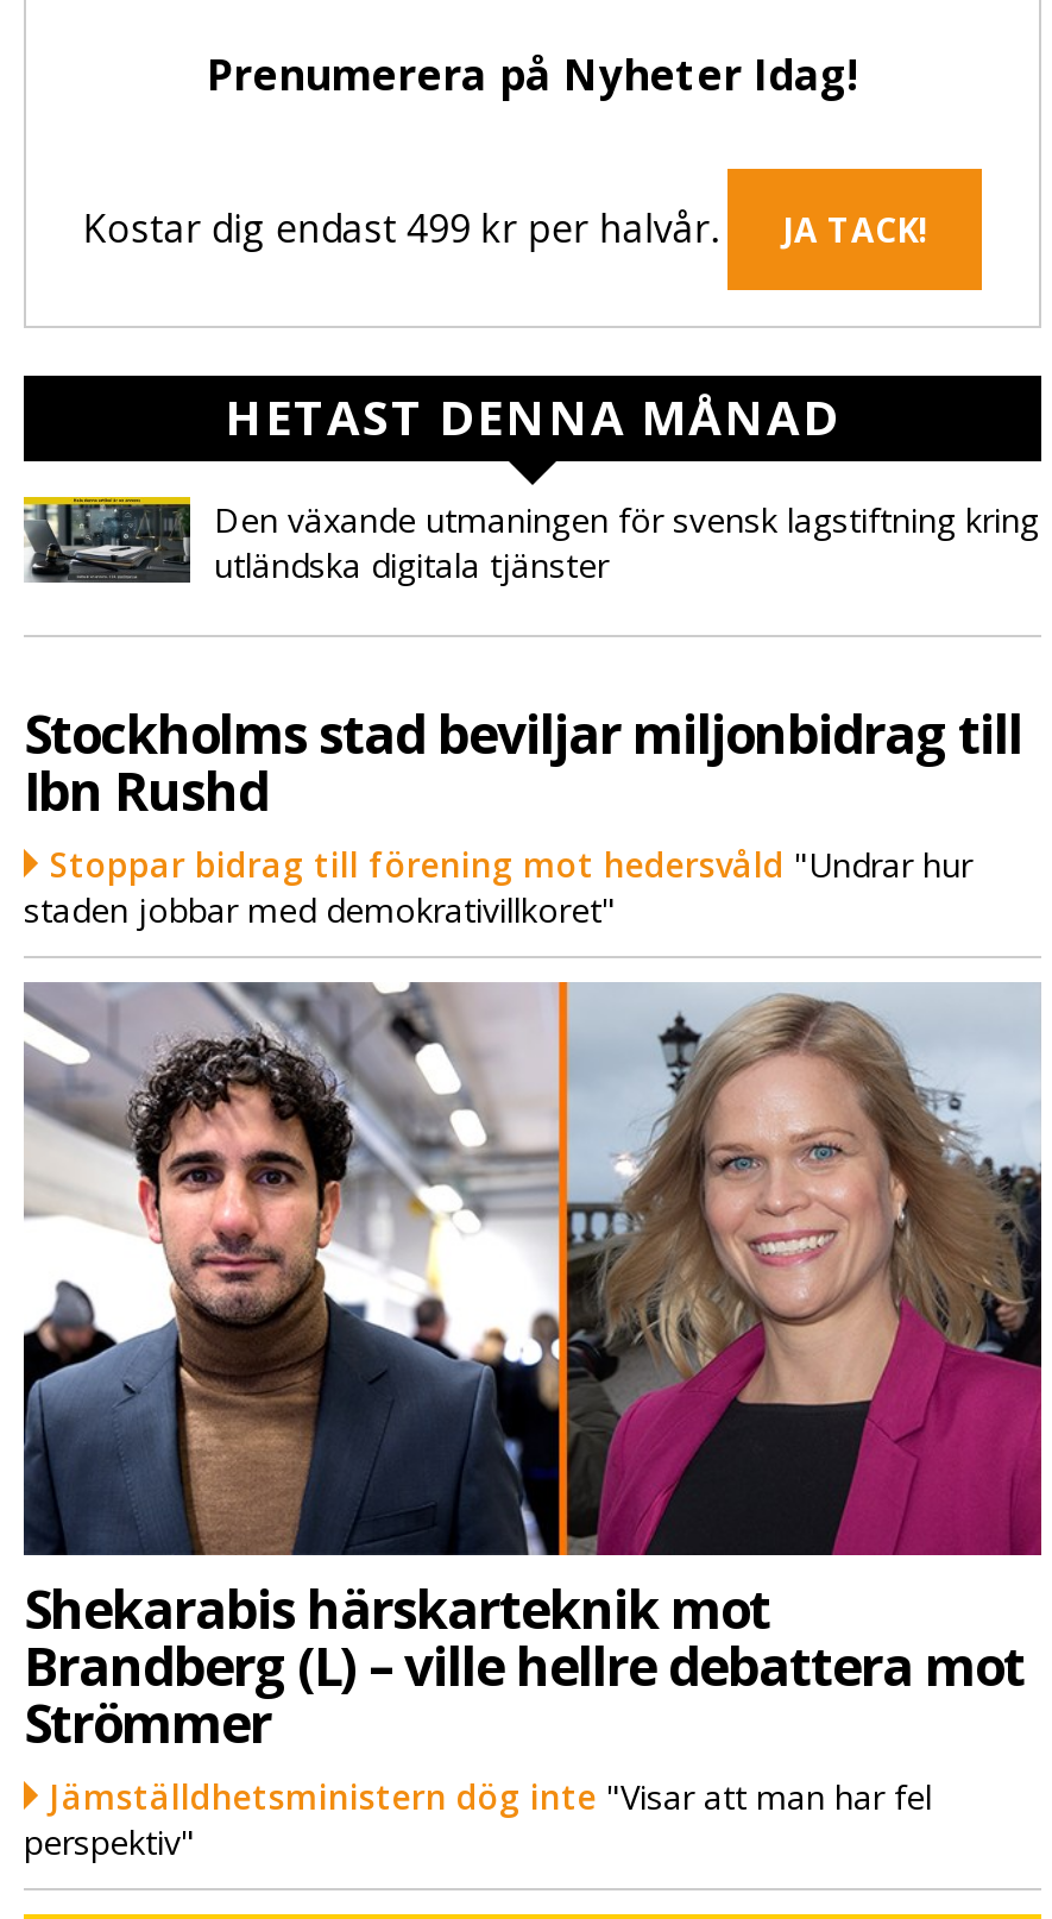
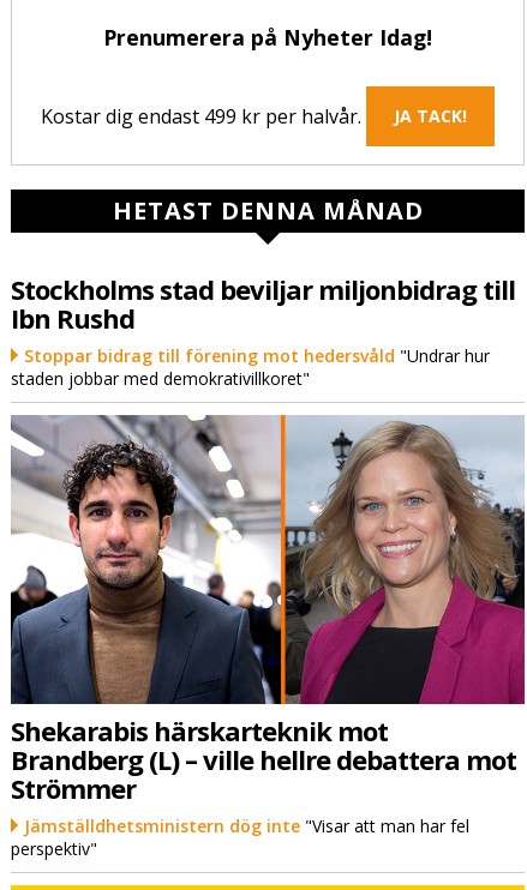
- [image]
- Den växande utmaningen för svensk lagstiftning kring
- utländska digitala tjänster
